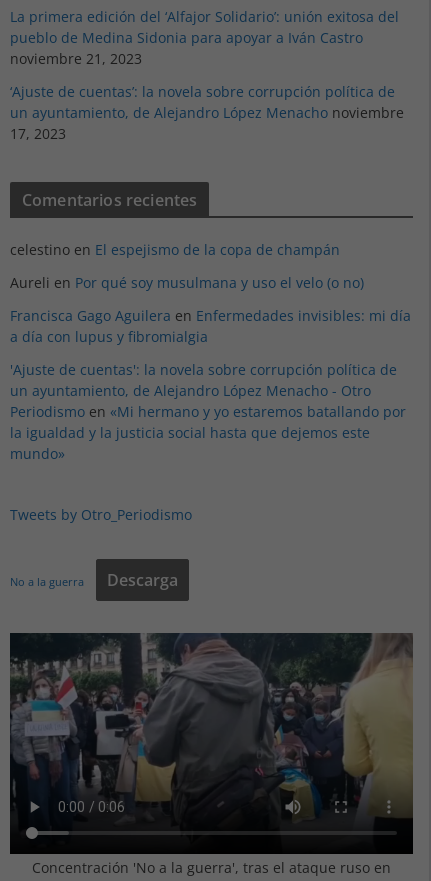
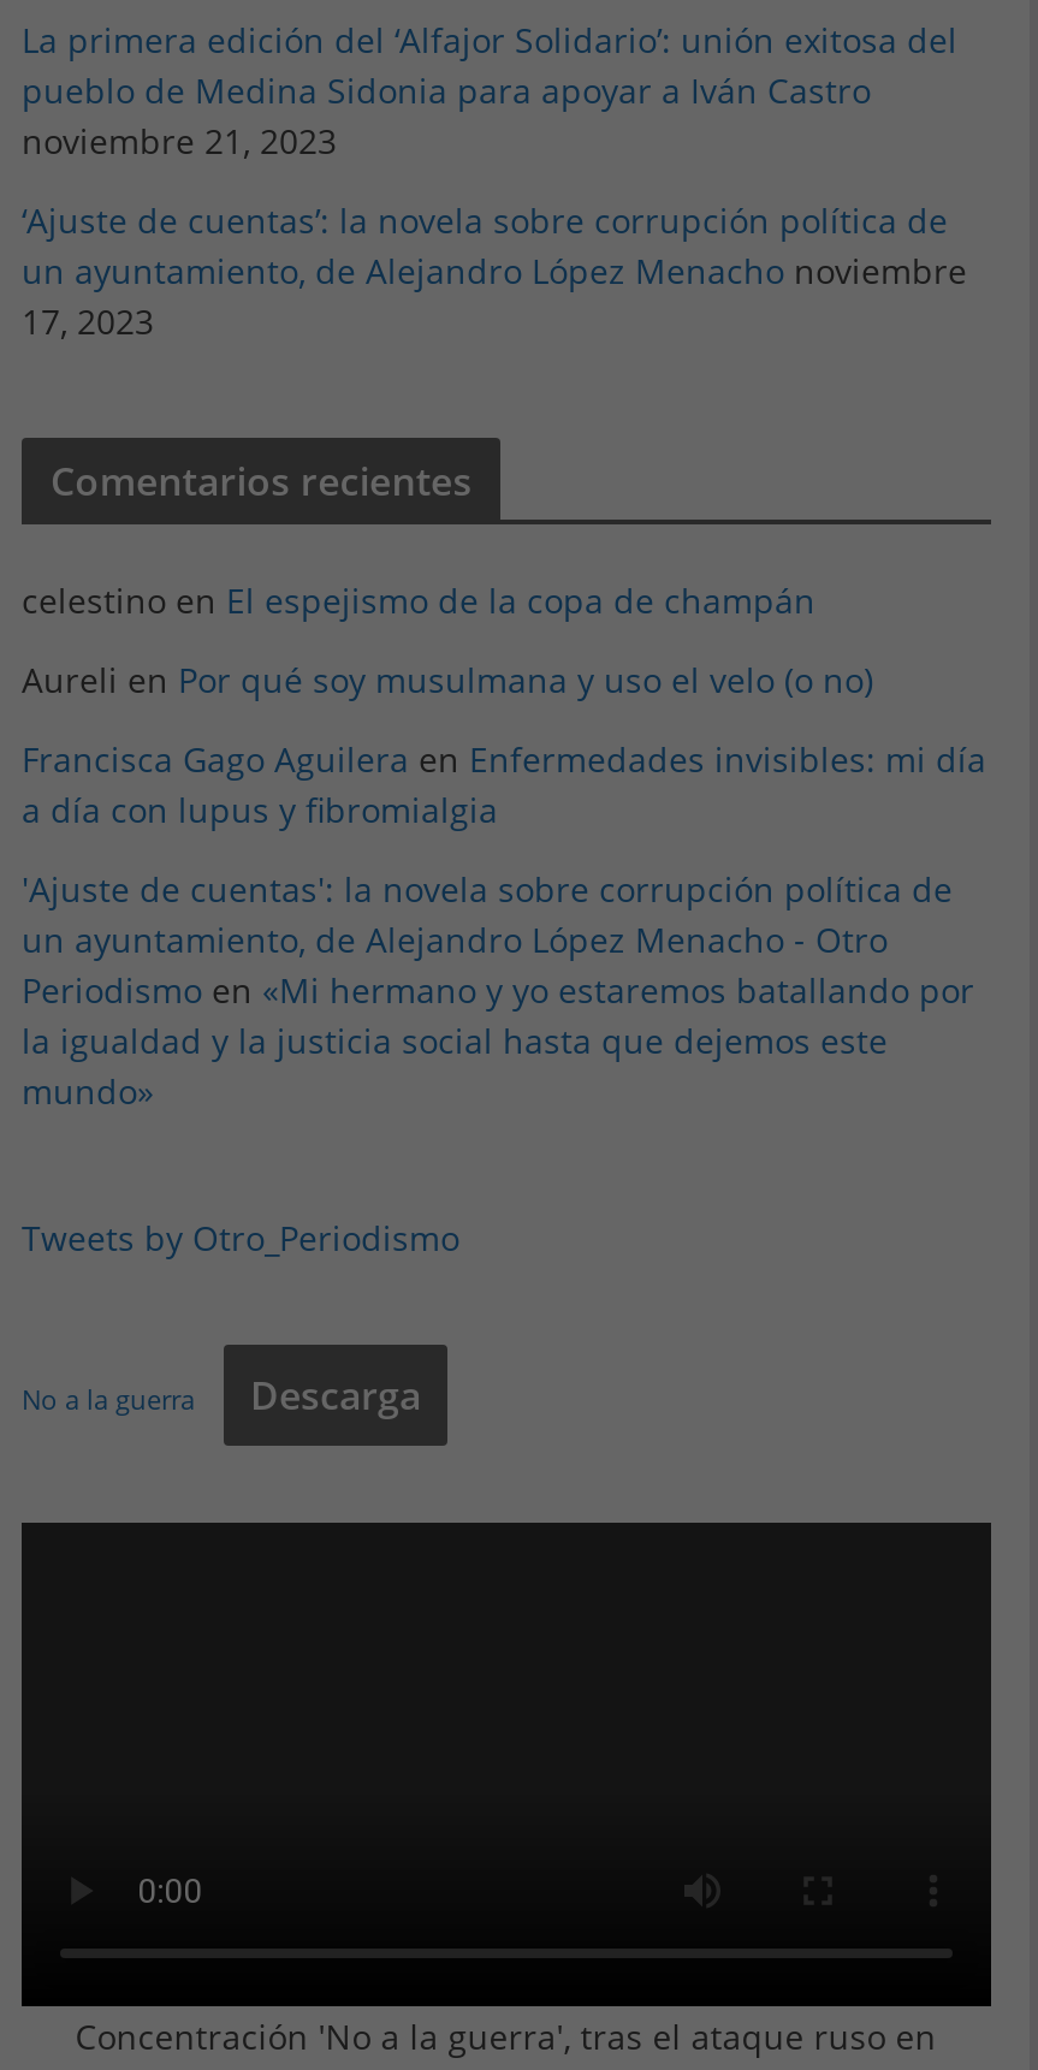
- [image]
